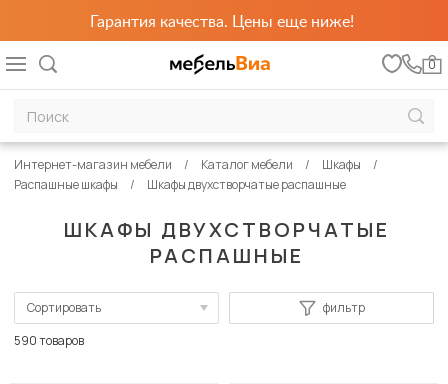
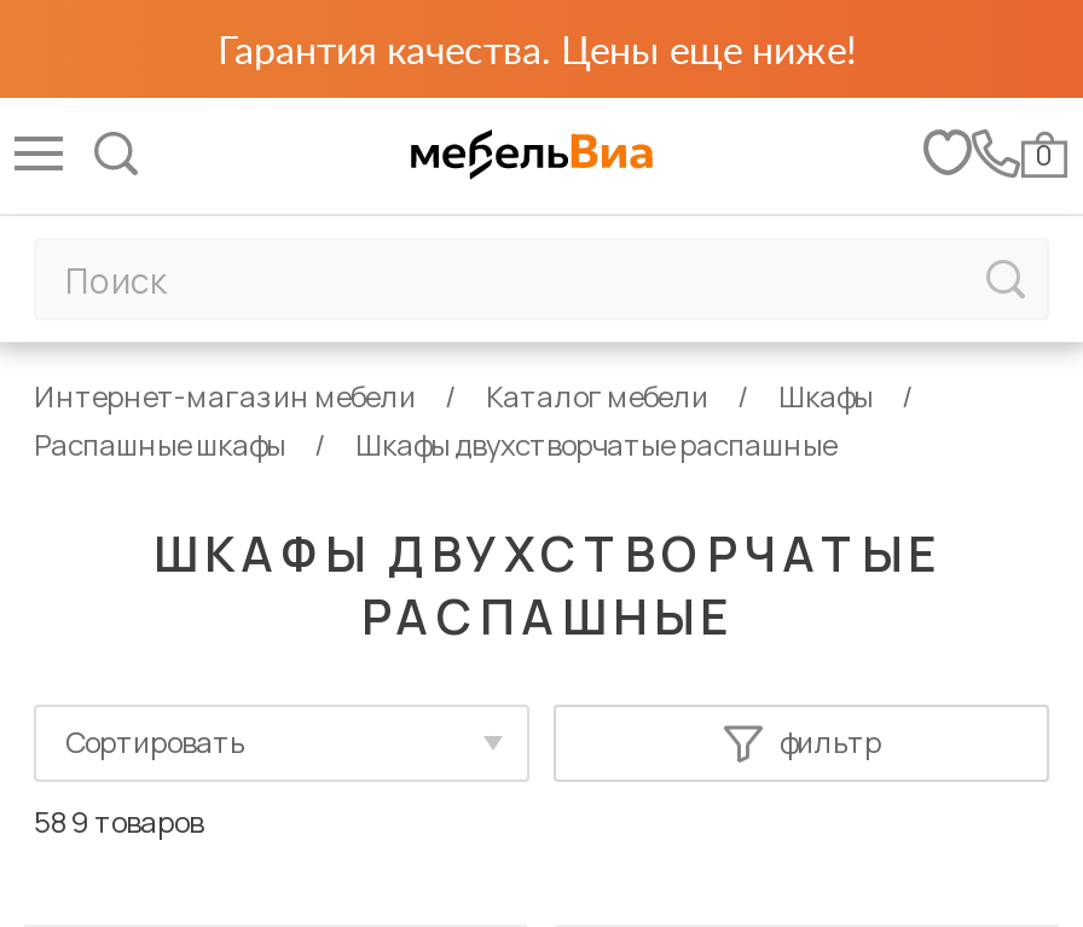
- 590 товаров
+ 589 товаров
